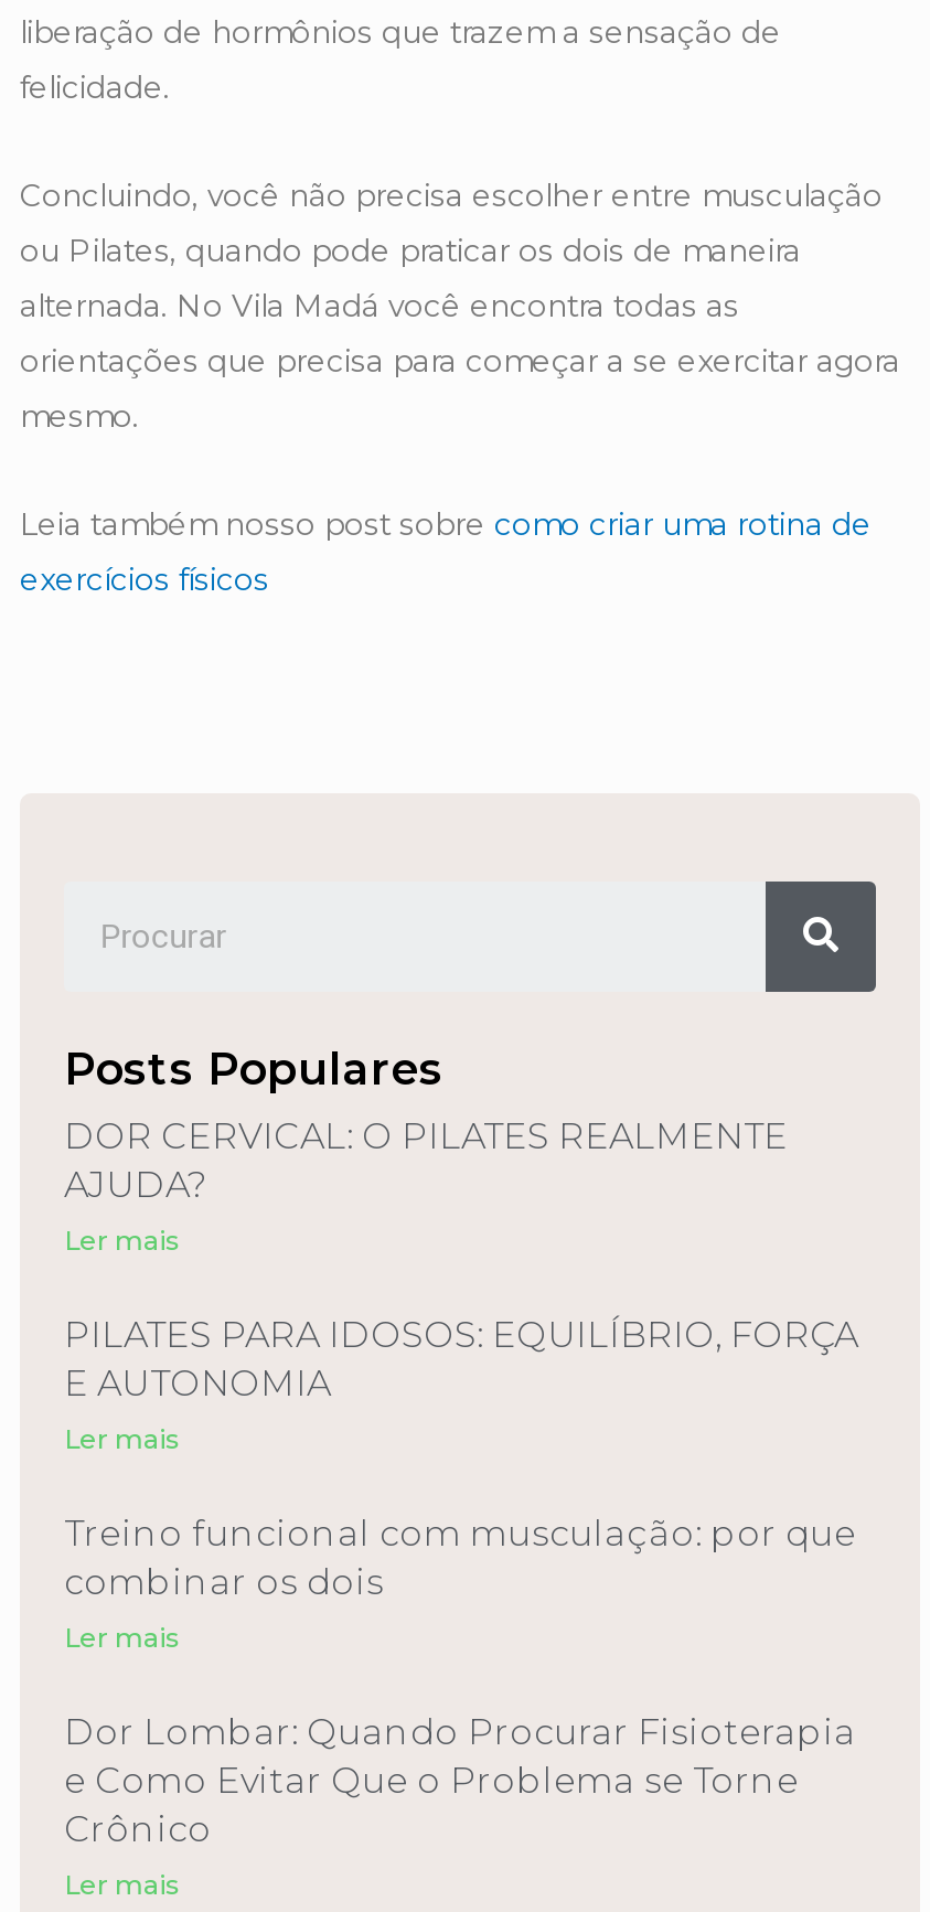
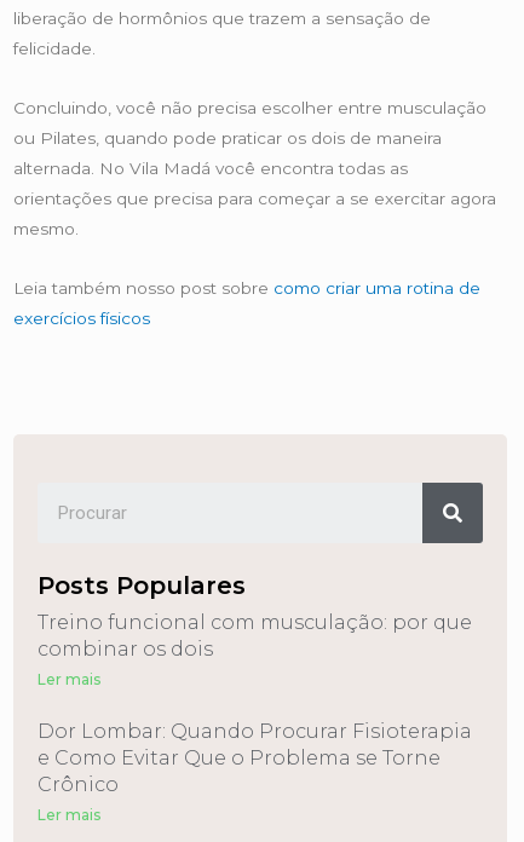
- DOR CERVICAL: O PILATES REALMENTE
- AJUDA?
- Ler mais
- PILATES PARA IDOSOS: EQUILÍBRIO, FORÇA
- E AUTONOMIA
- Ler mais
